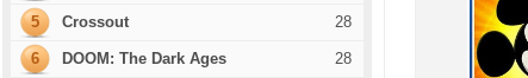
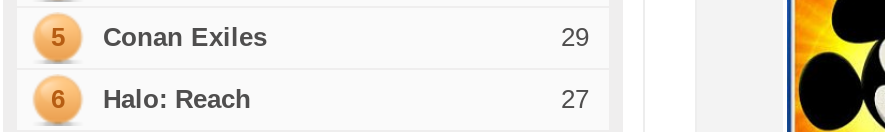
- Crossout
- 28
+ Conan Exiles
+ 29

- DOOM: The Dark Ages
- 28
+ Halo: Reach
+ 27
